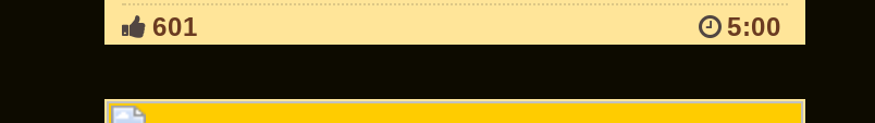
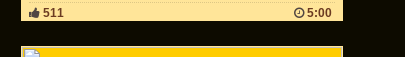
- 601
+ 511
